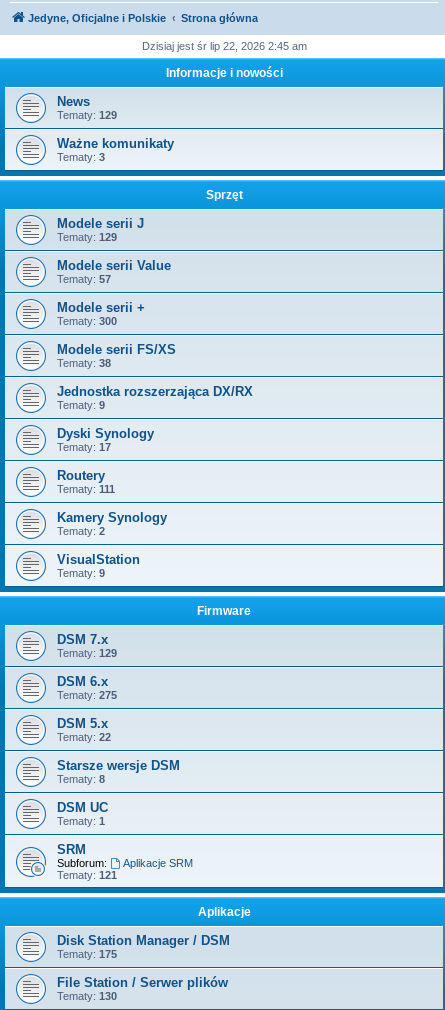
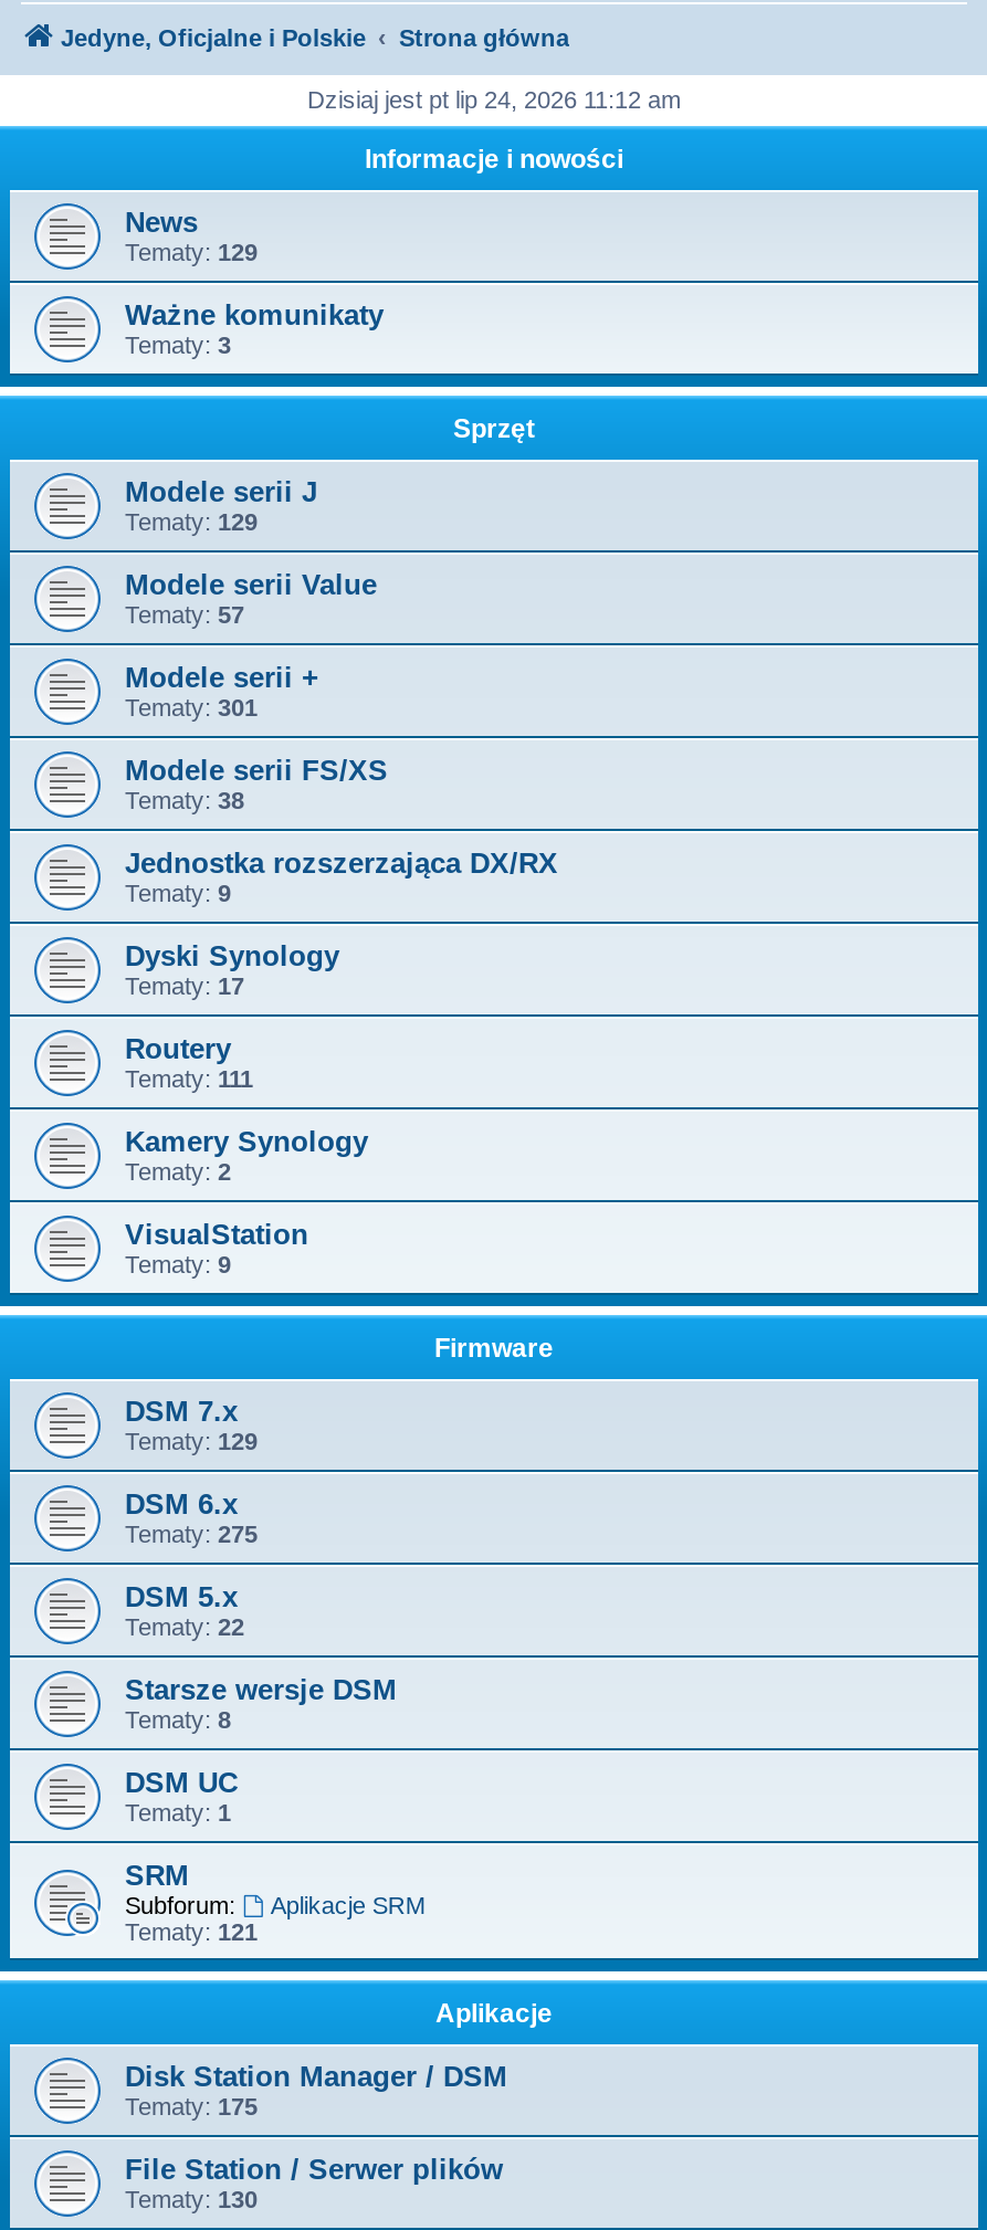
- Dzisiaj jest śr lip 22, 2026 2:45 am
+ Dzisiaj jest pt lip 24, 2026 11:12 am

- Tematy: 300
+ Tematy: 301
